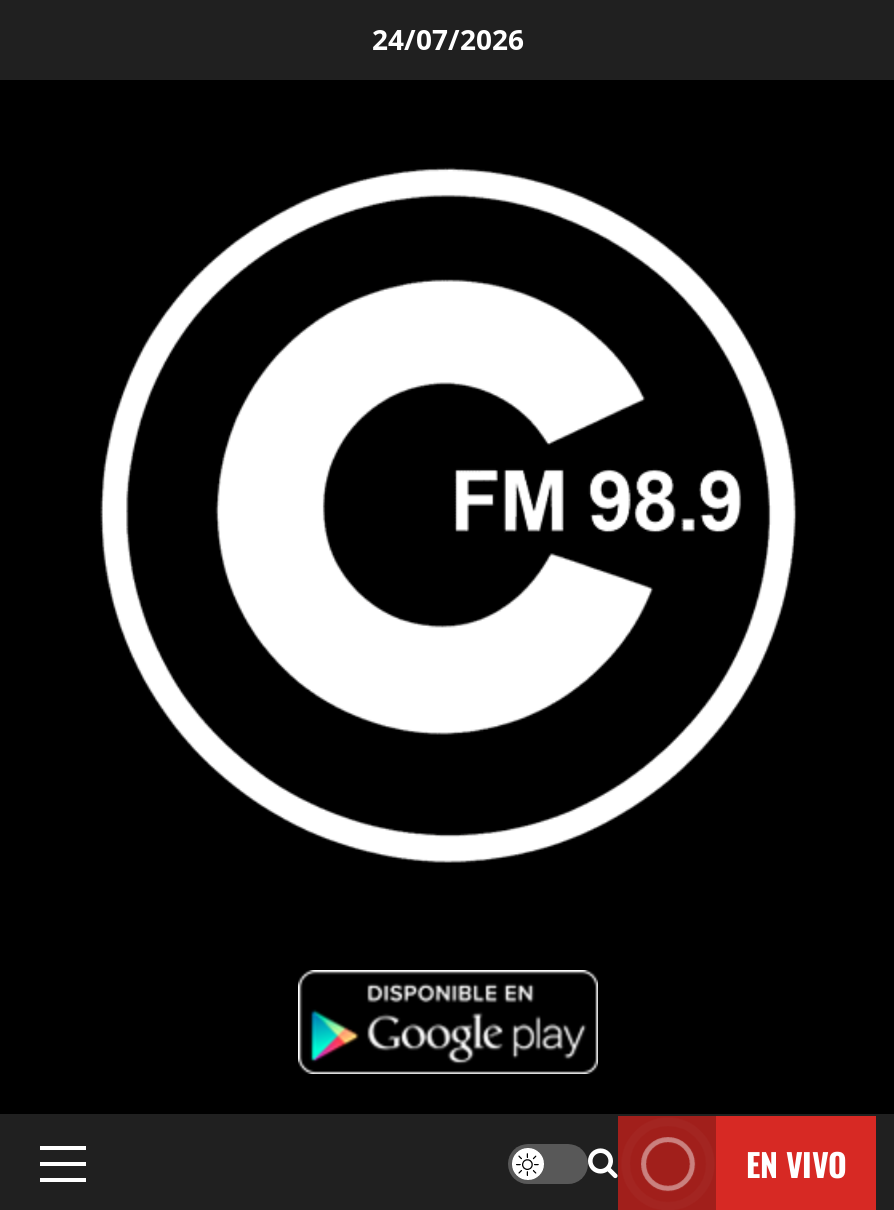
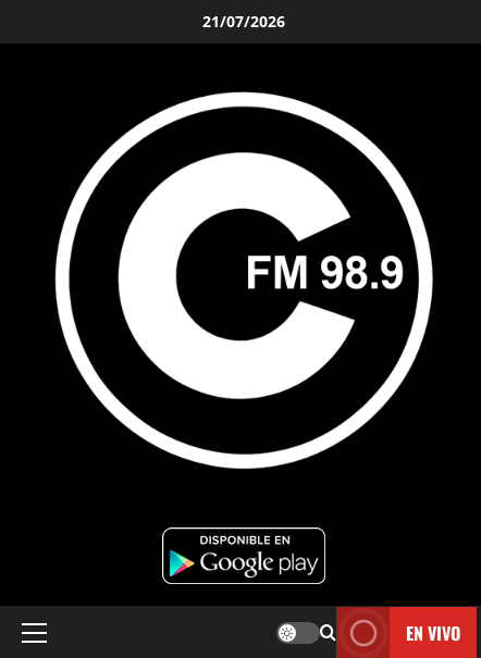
- 24/07/2026
+ 21/07/2026
